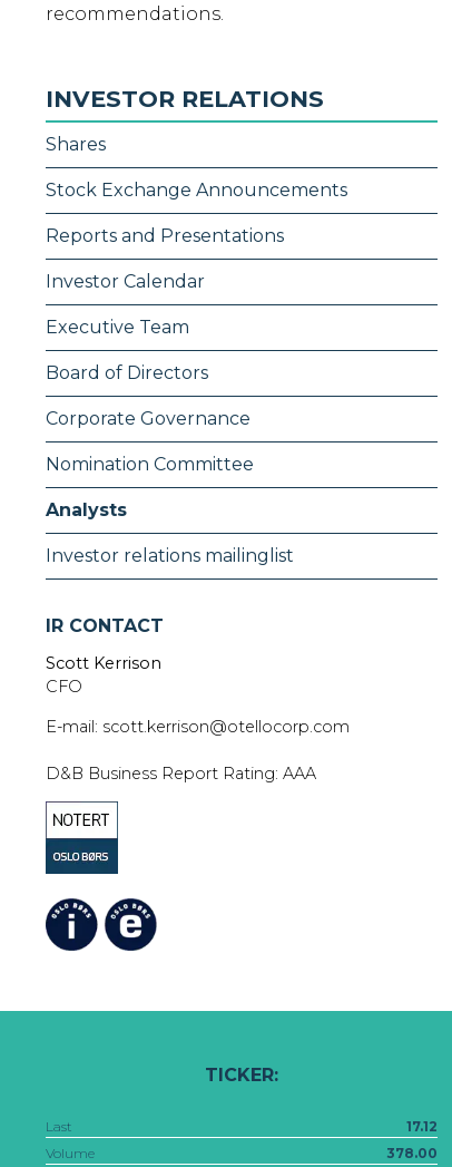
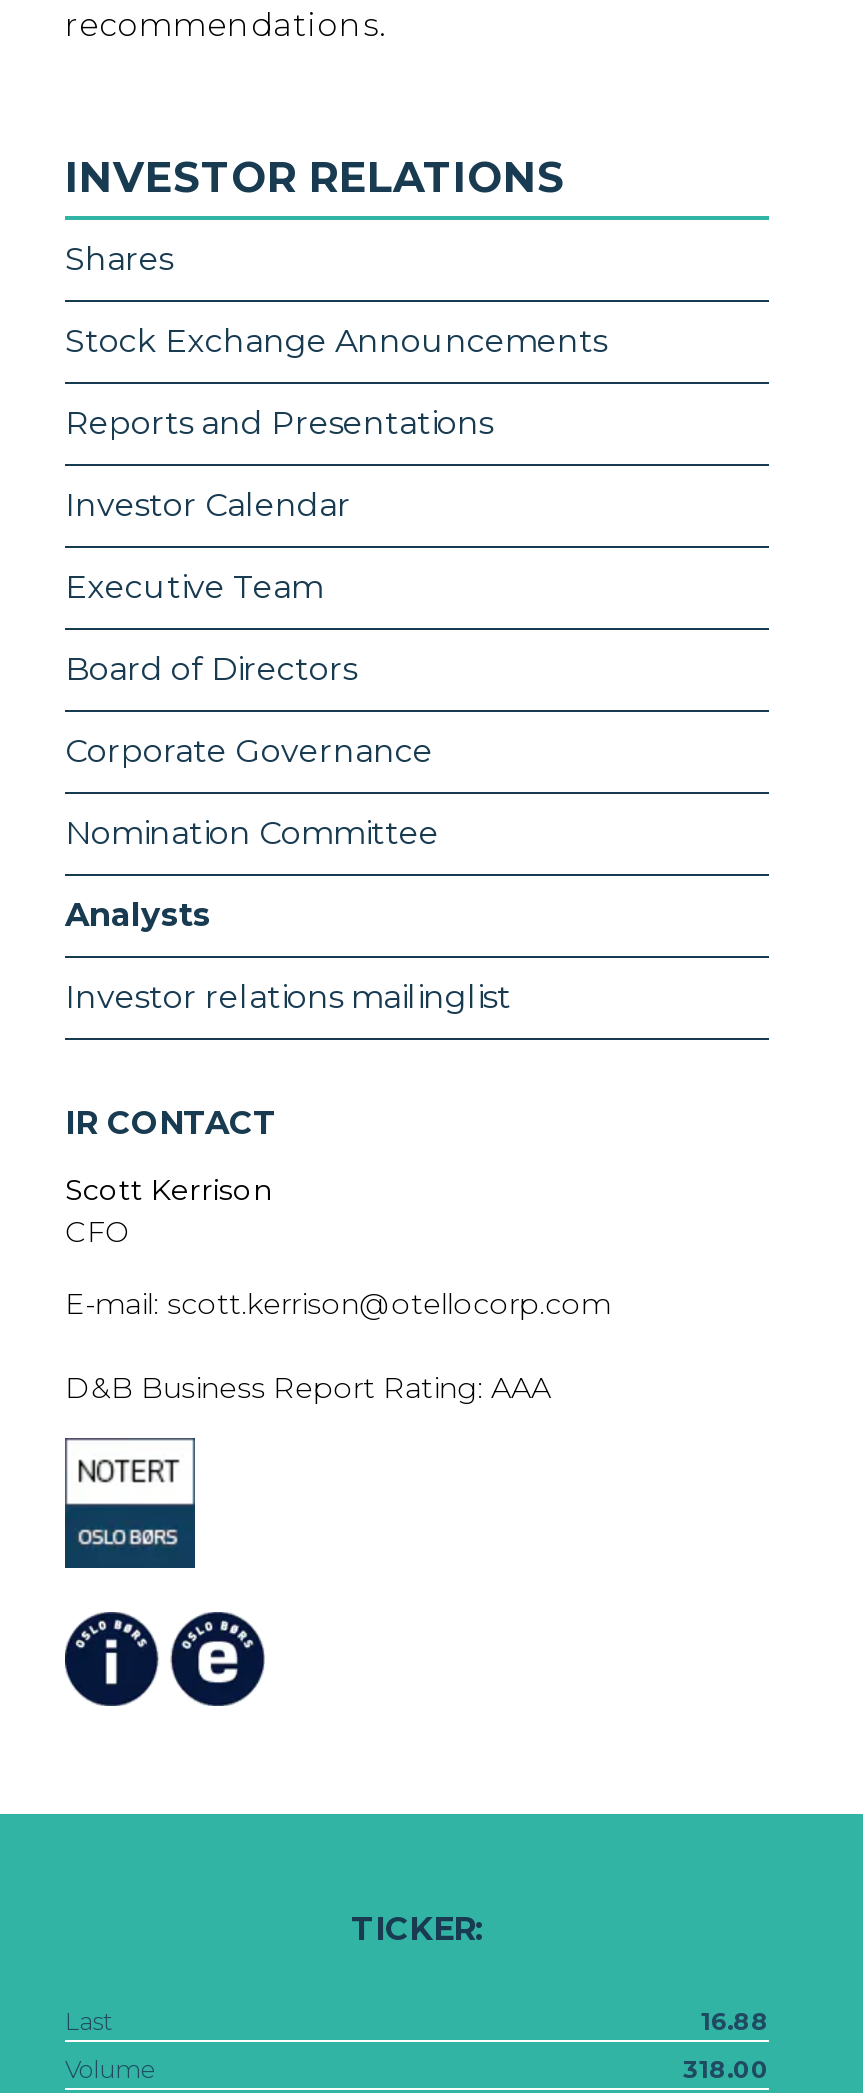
- 17.12
+ 16.88

- 378.00
+ 318.00
